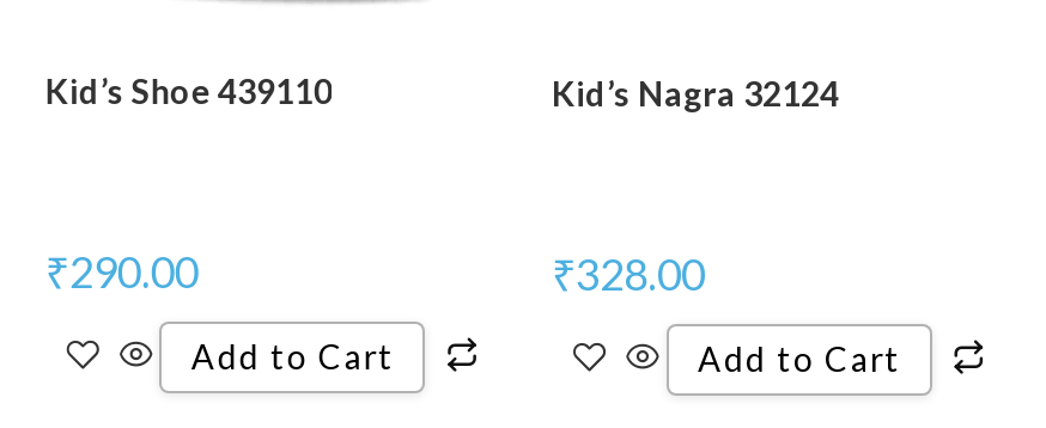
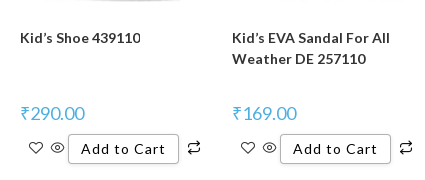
- Kid’s Nagra 32124
+ Kid’s EVA Sandal For All
+ Weather DE 257110

- ₹328.00
+ ₹169.00
